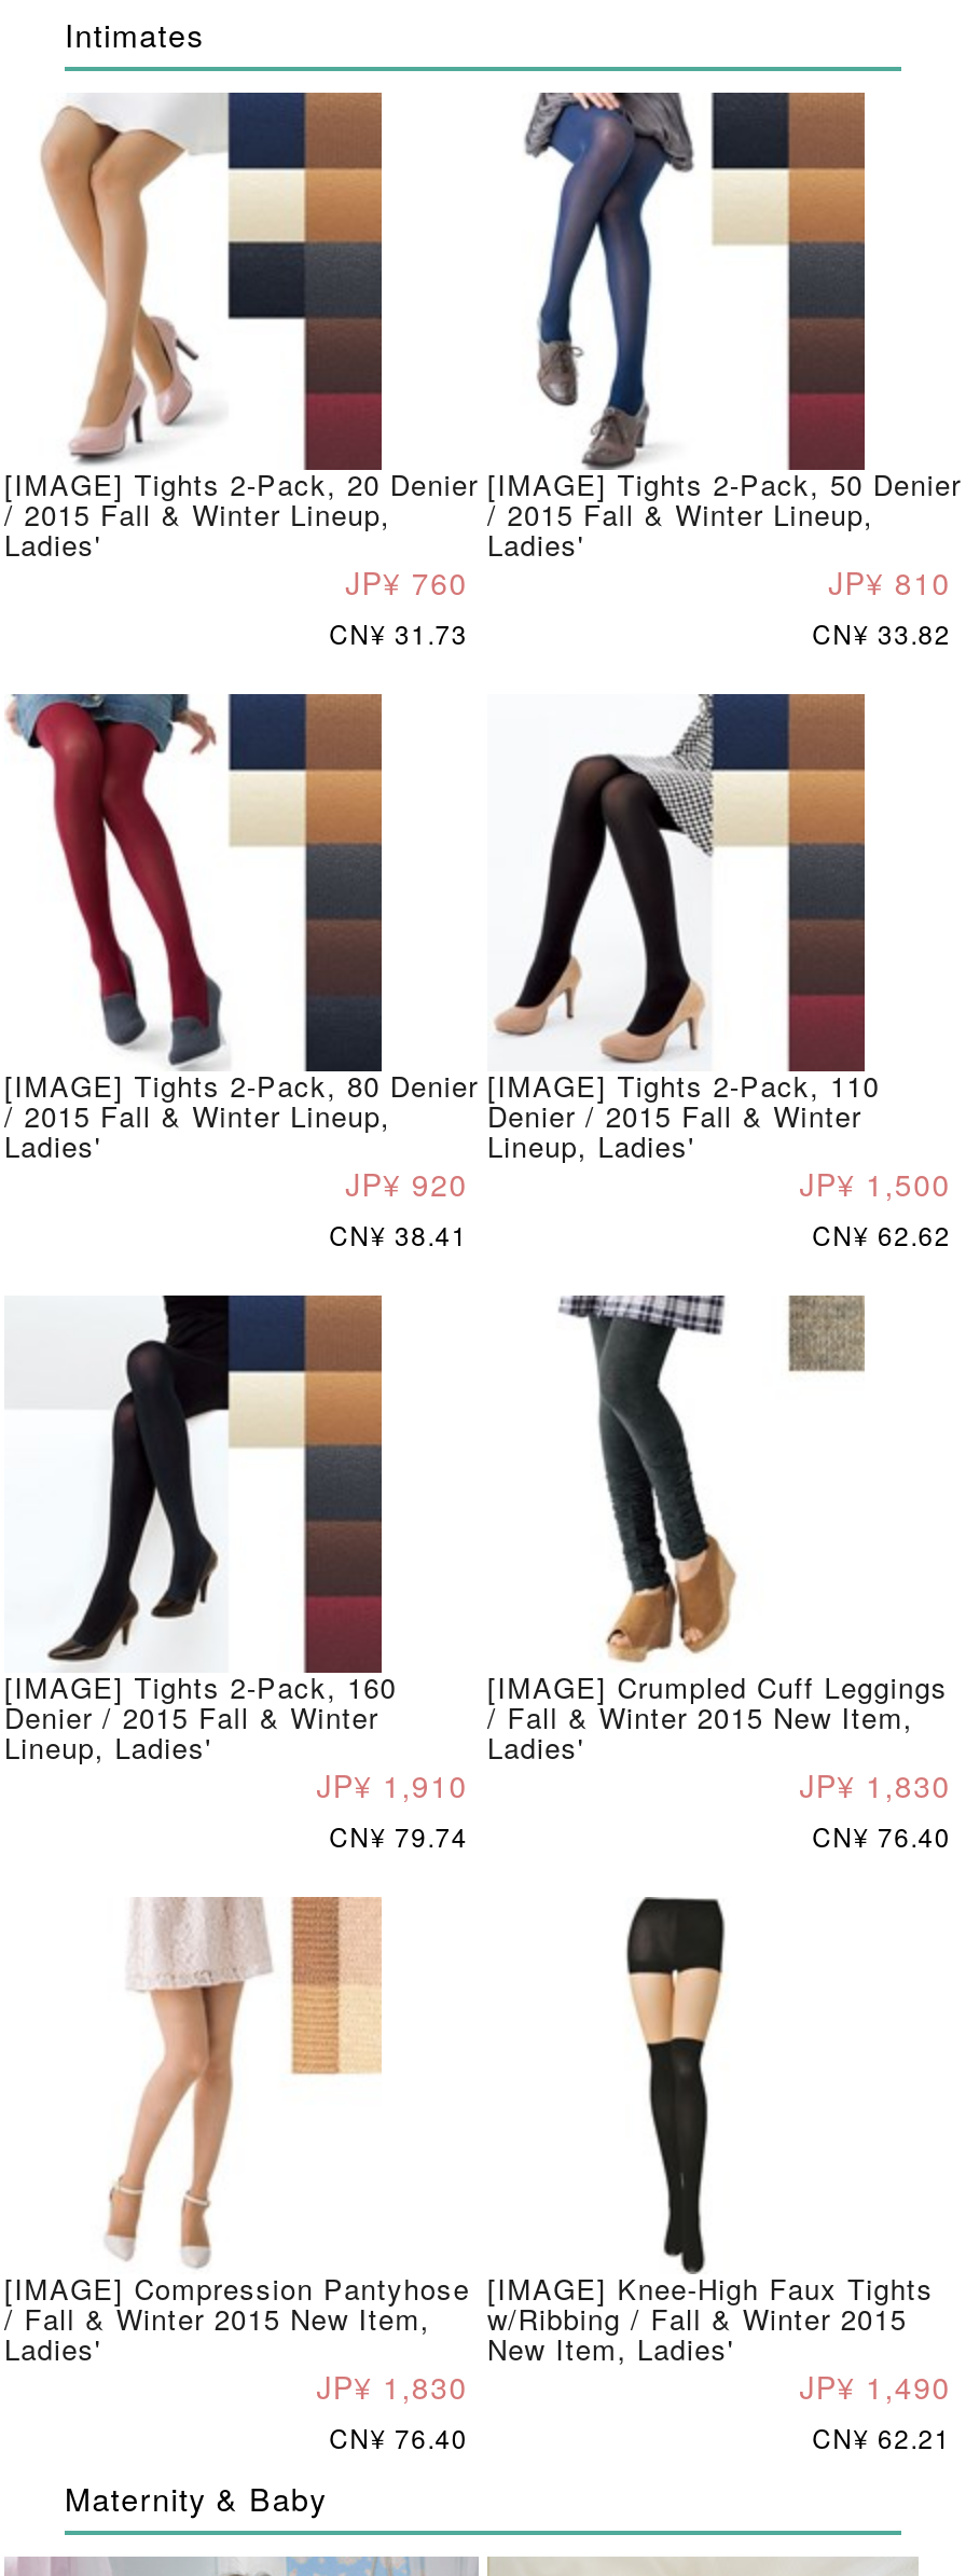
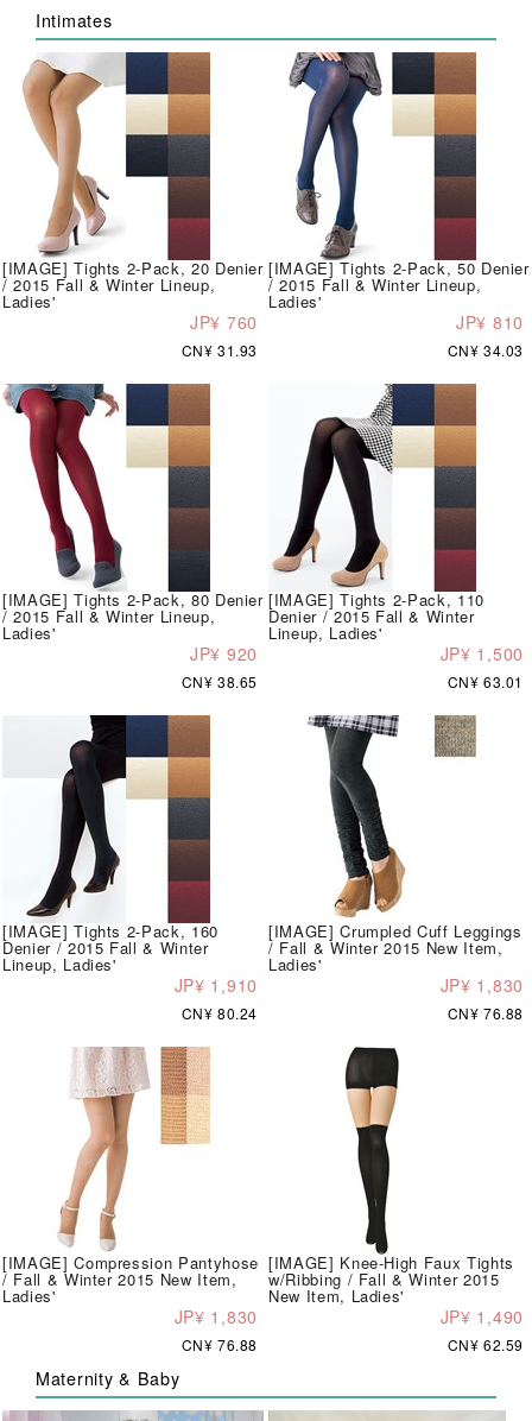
- CN¥ 31.73
+ CN¥ 31.93

- CN¥ 33.82
+ CN¥ 34.03

- CN¥ 38.41
+ CN¥ 38.65

- CN¥ 62.62
+ CN¥ 63.01

- CN¥ 79.74
+ CN¥ 80.24

- CN¥ 76.40
+ CN¥ 76.88

- CN¥ 76.40
+ CN¥ 76.88

- CN¥ 62.21
+ CN¥ 62.59
